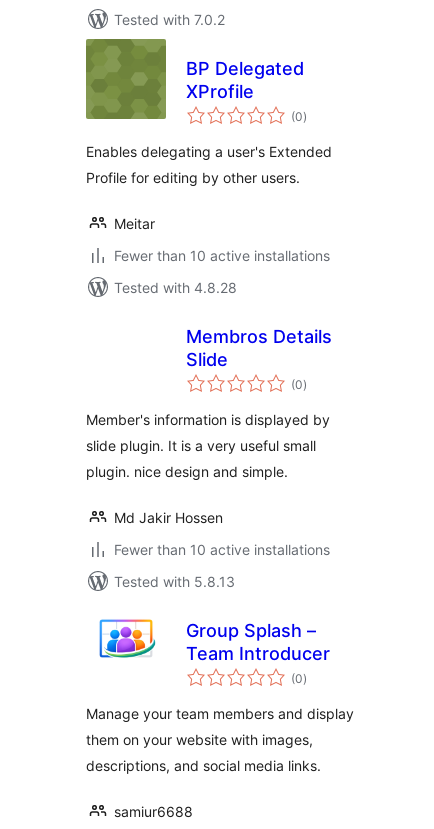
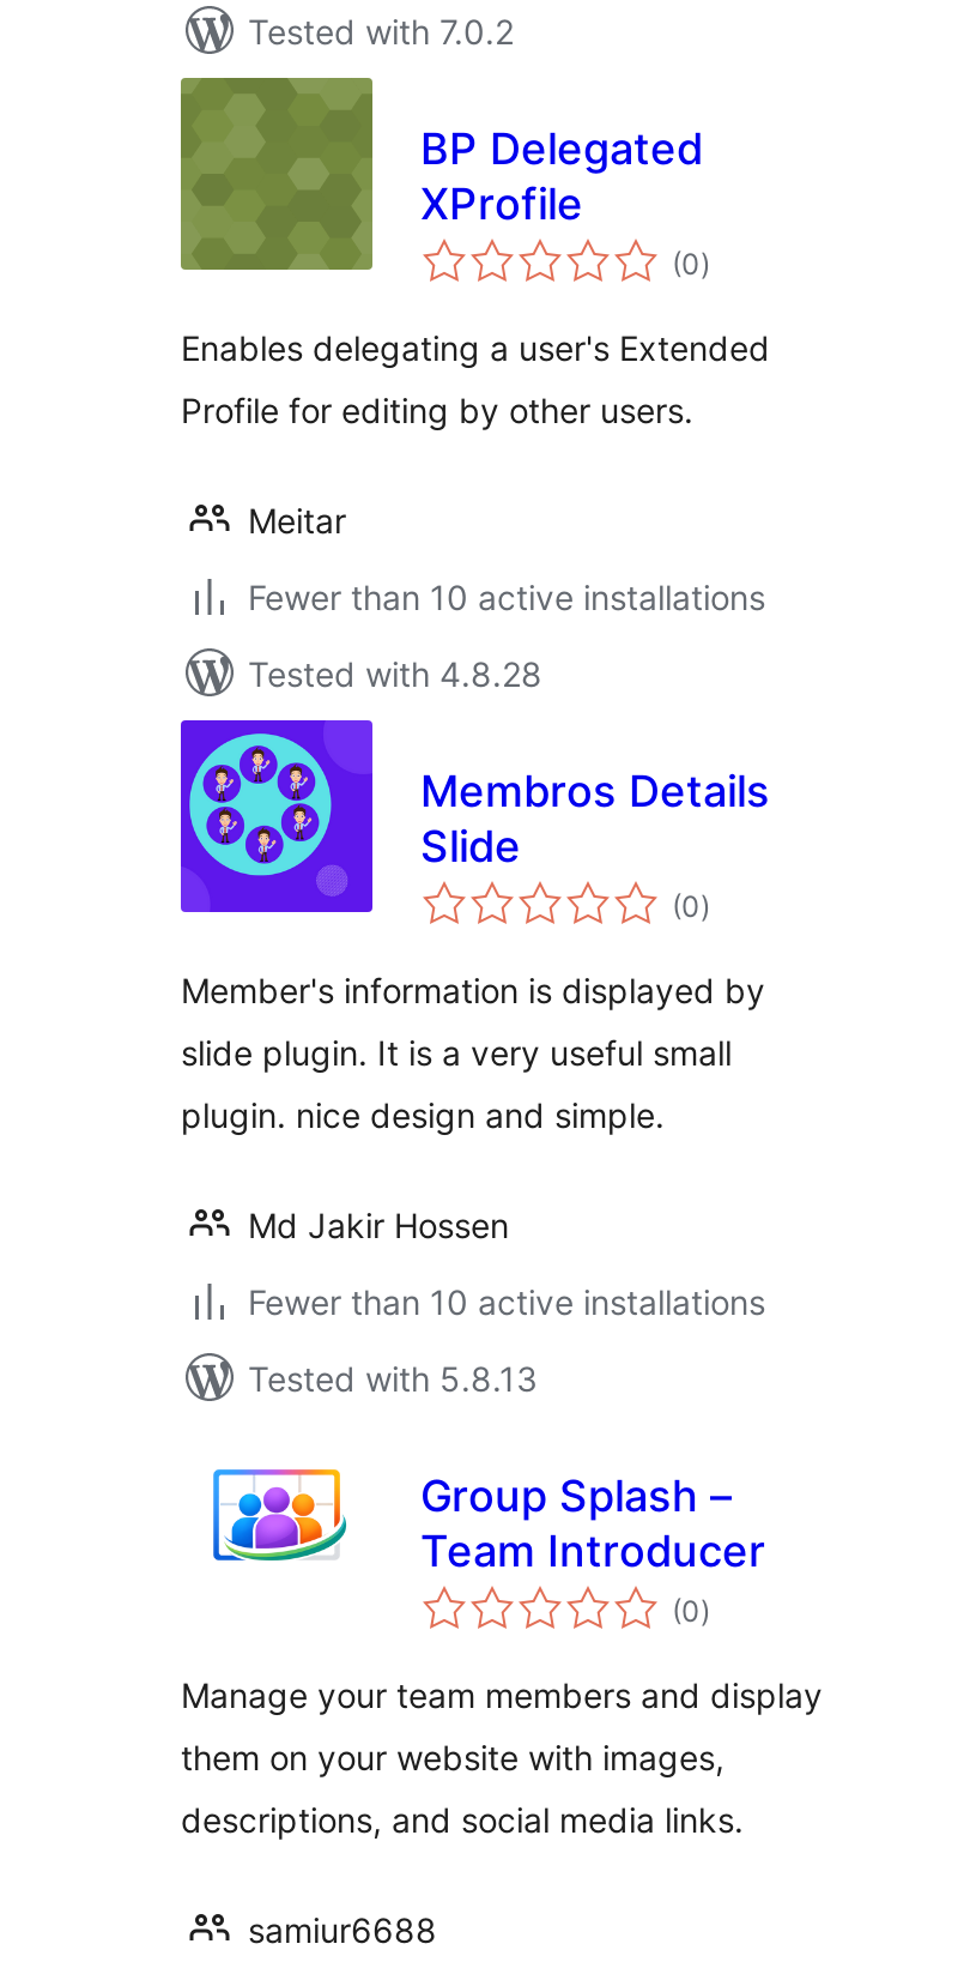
+ [image]
